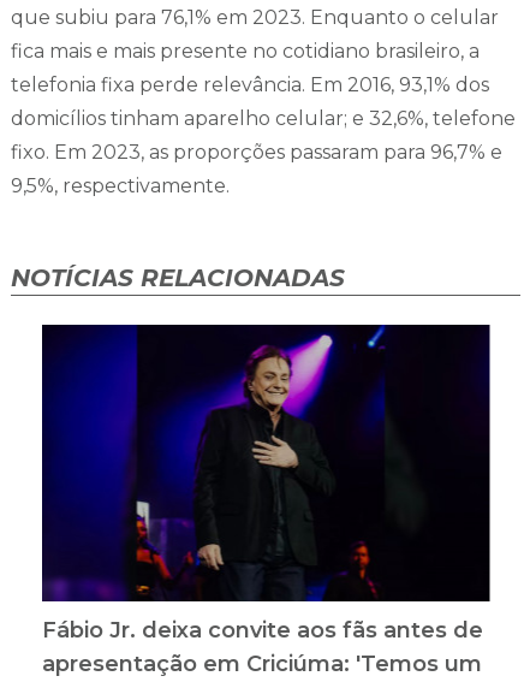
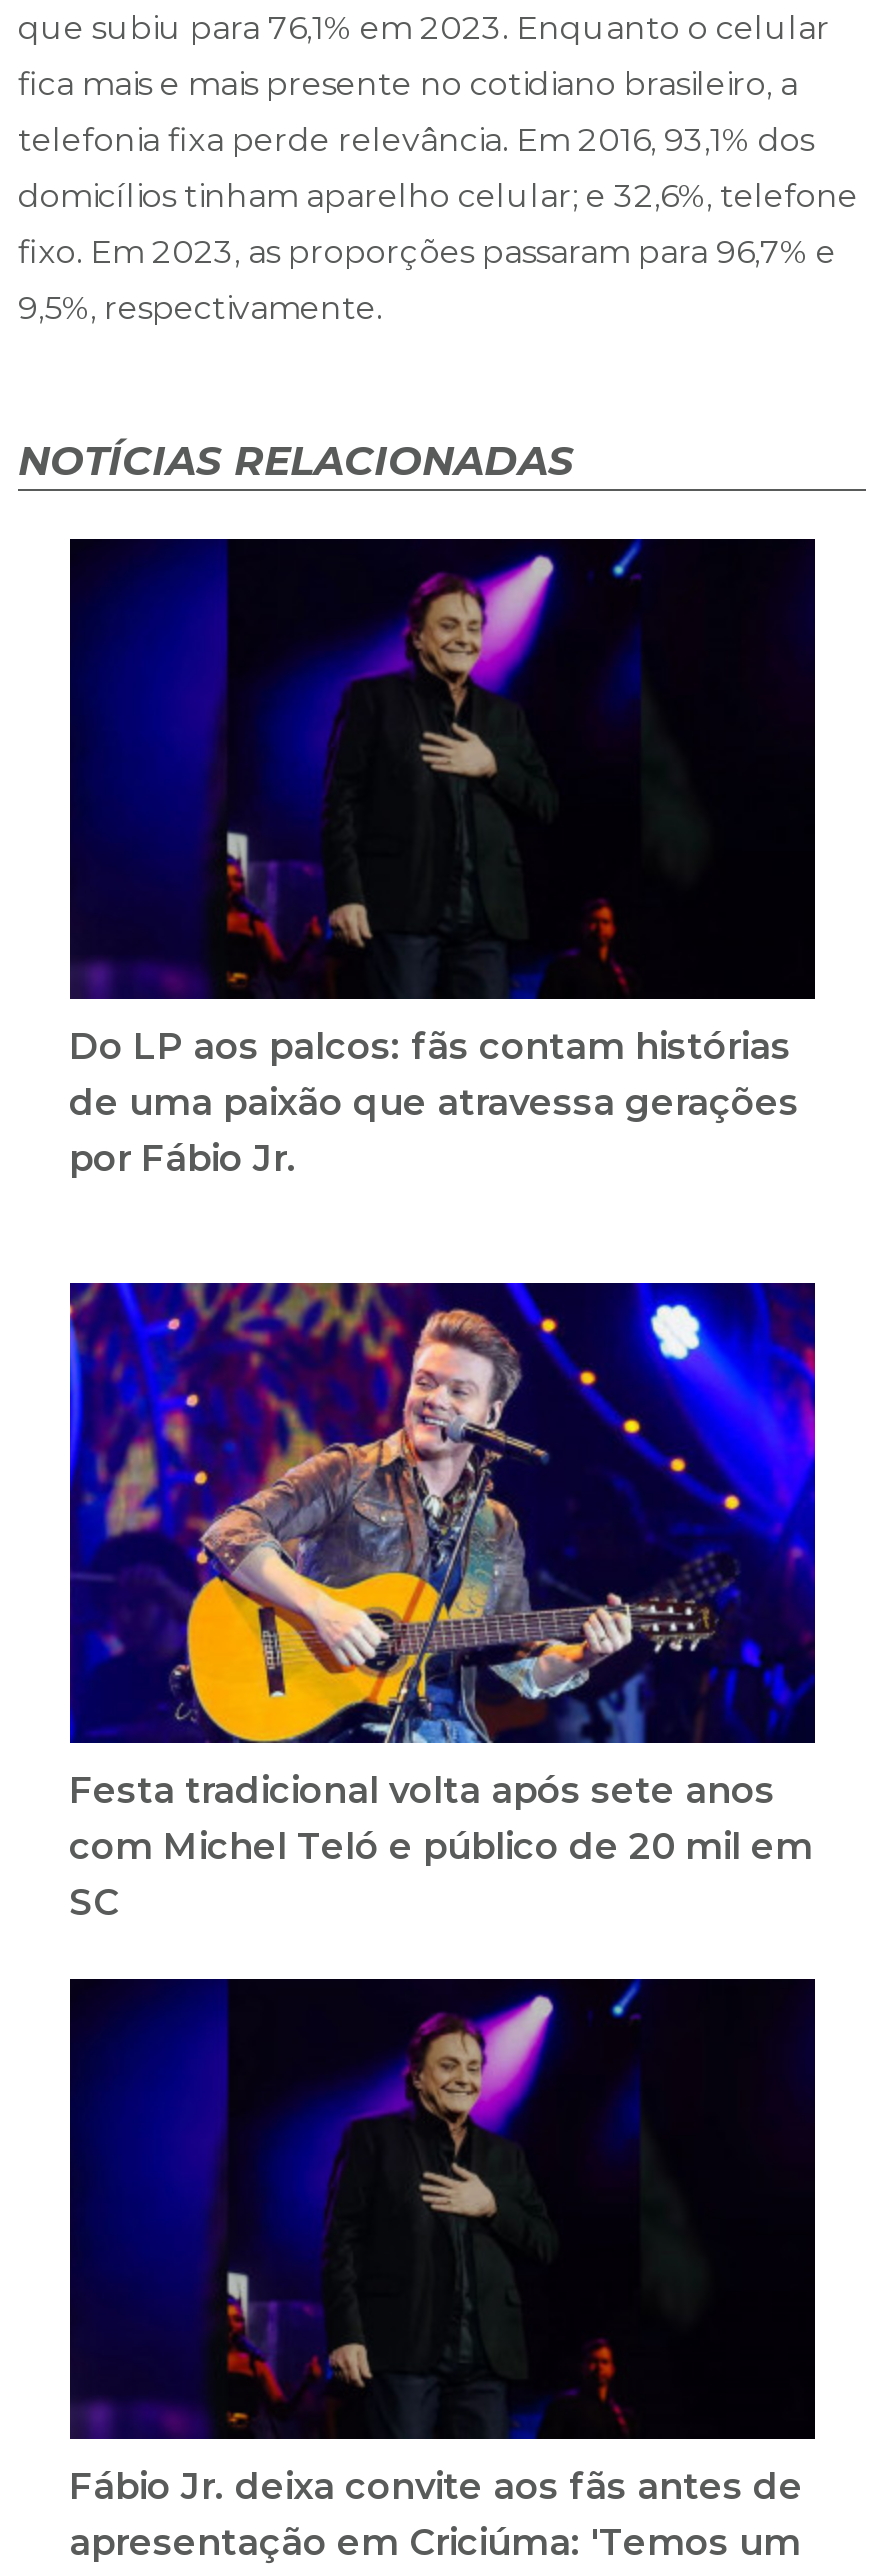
+ [image]
+ Festa tradicional volta após sete anos
+ com Michel Teló e público de 20 mil em
+ SC

+ Do LP aos palcos: fãs contam histórias
+ de uma paixão que atravessa gerações
+ por Fábio Jr.
